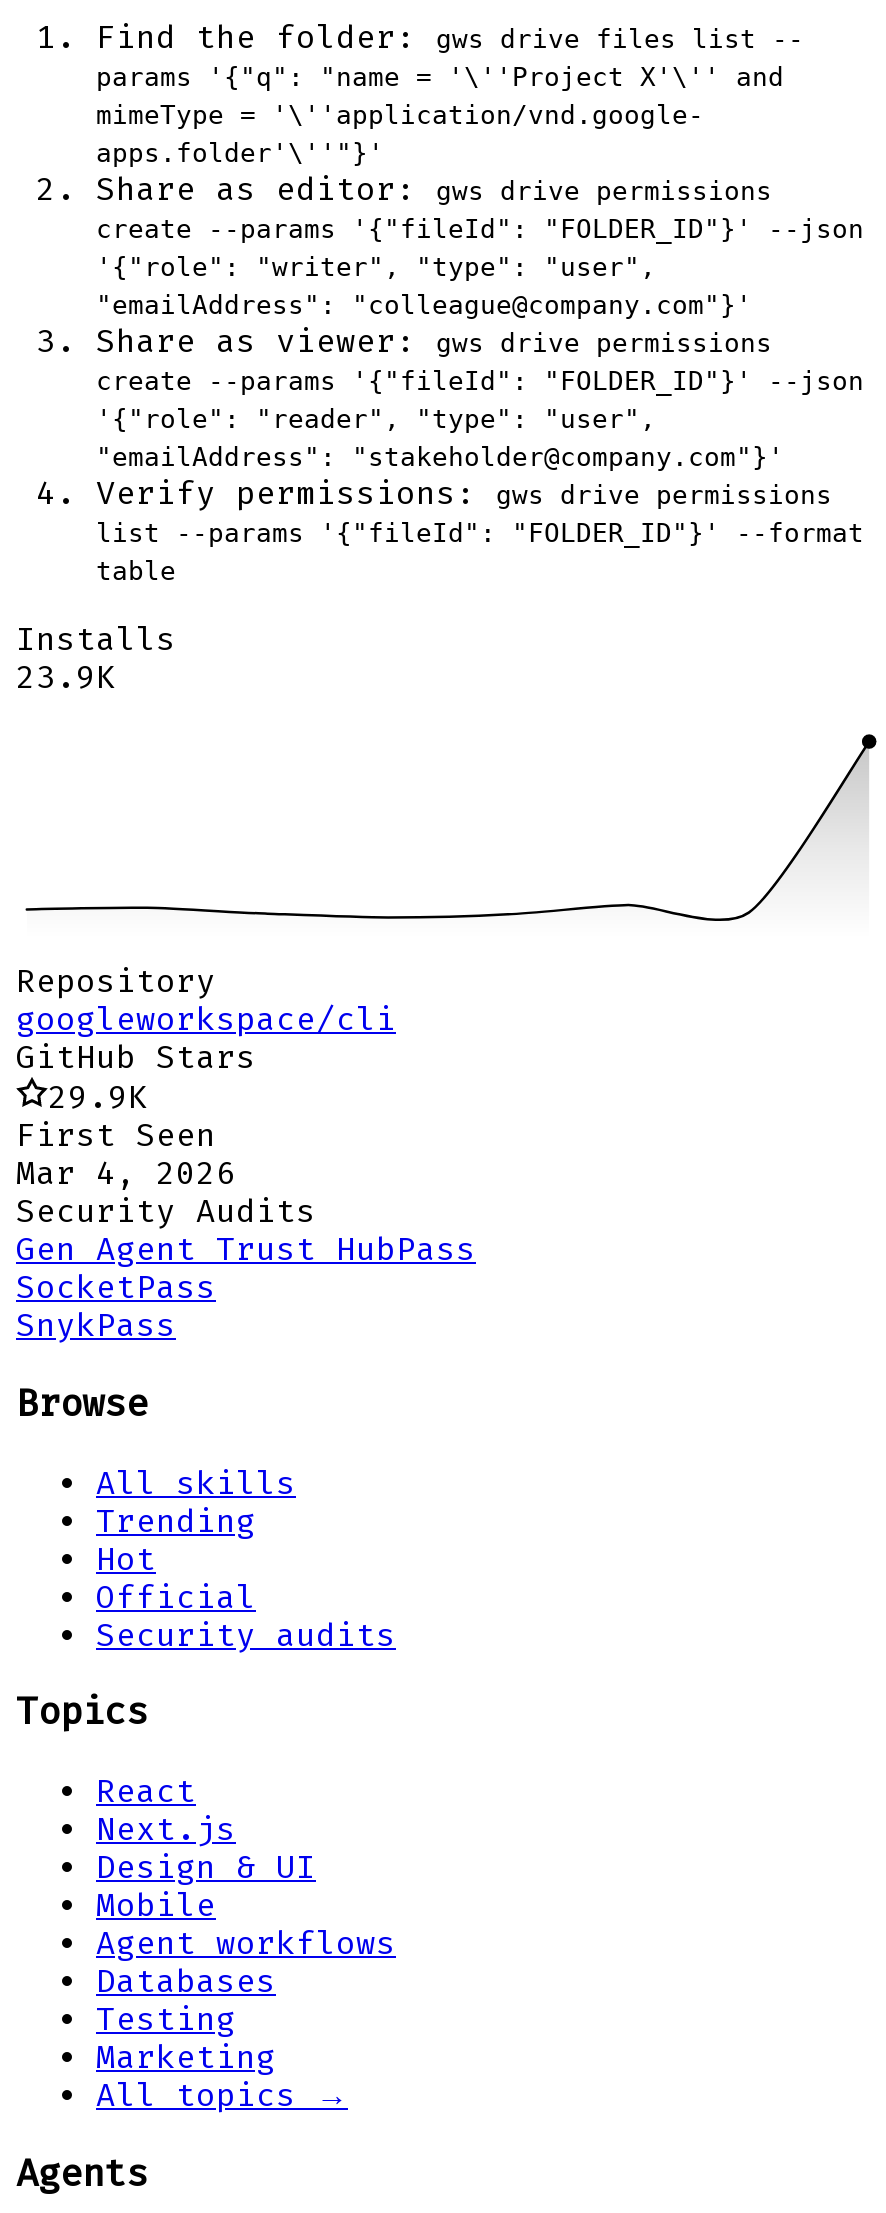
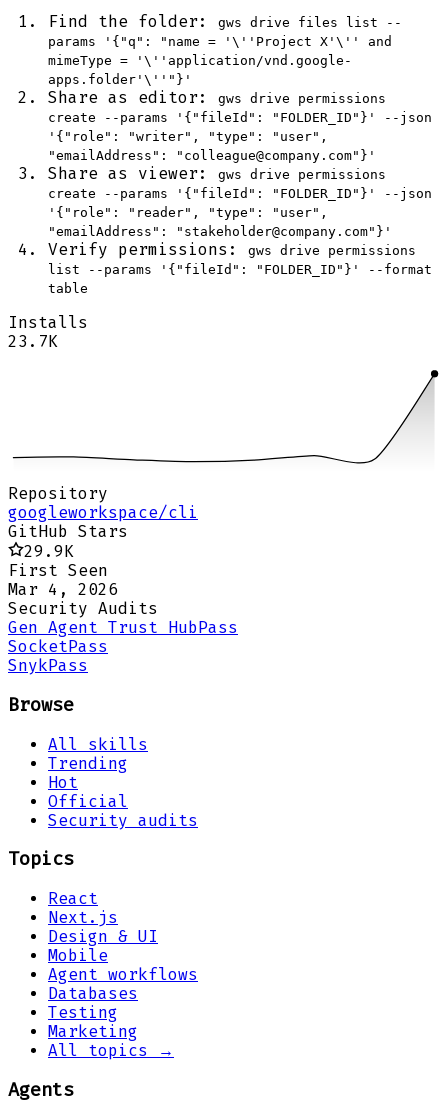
- 23.9K
+ 23.7K
